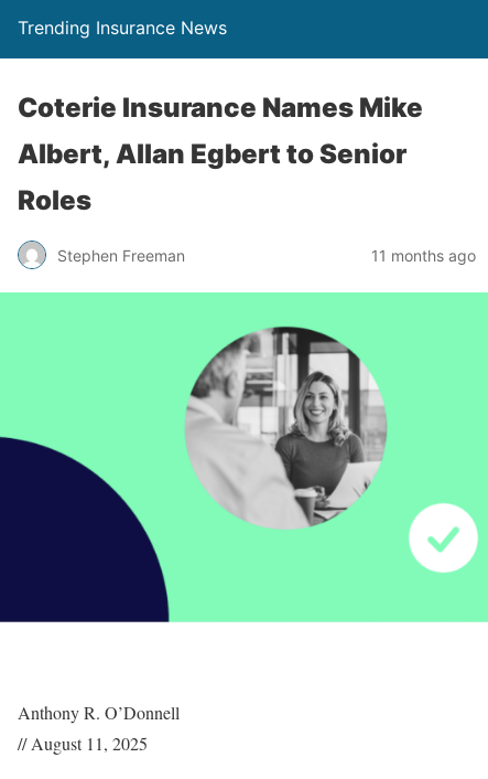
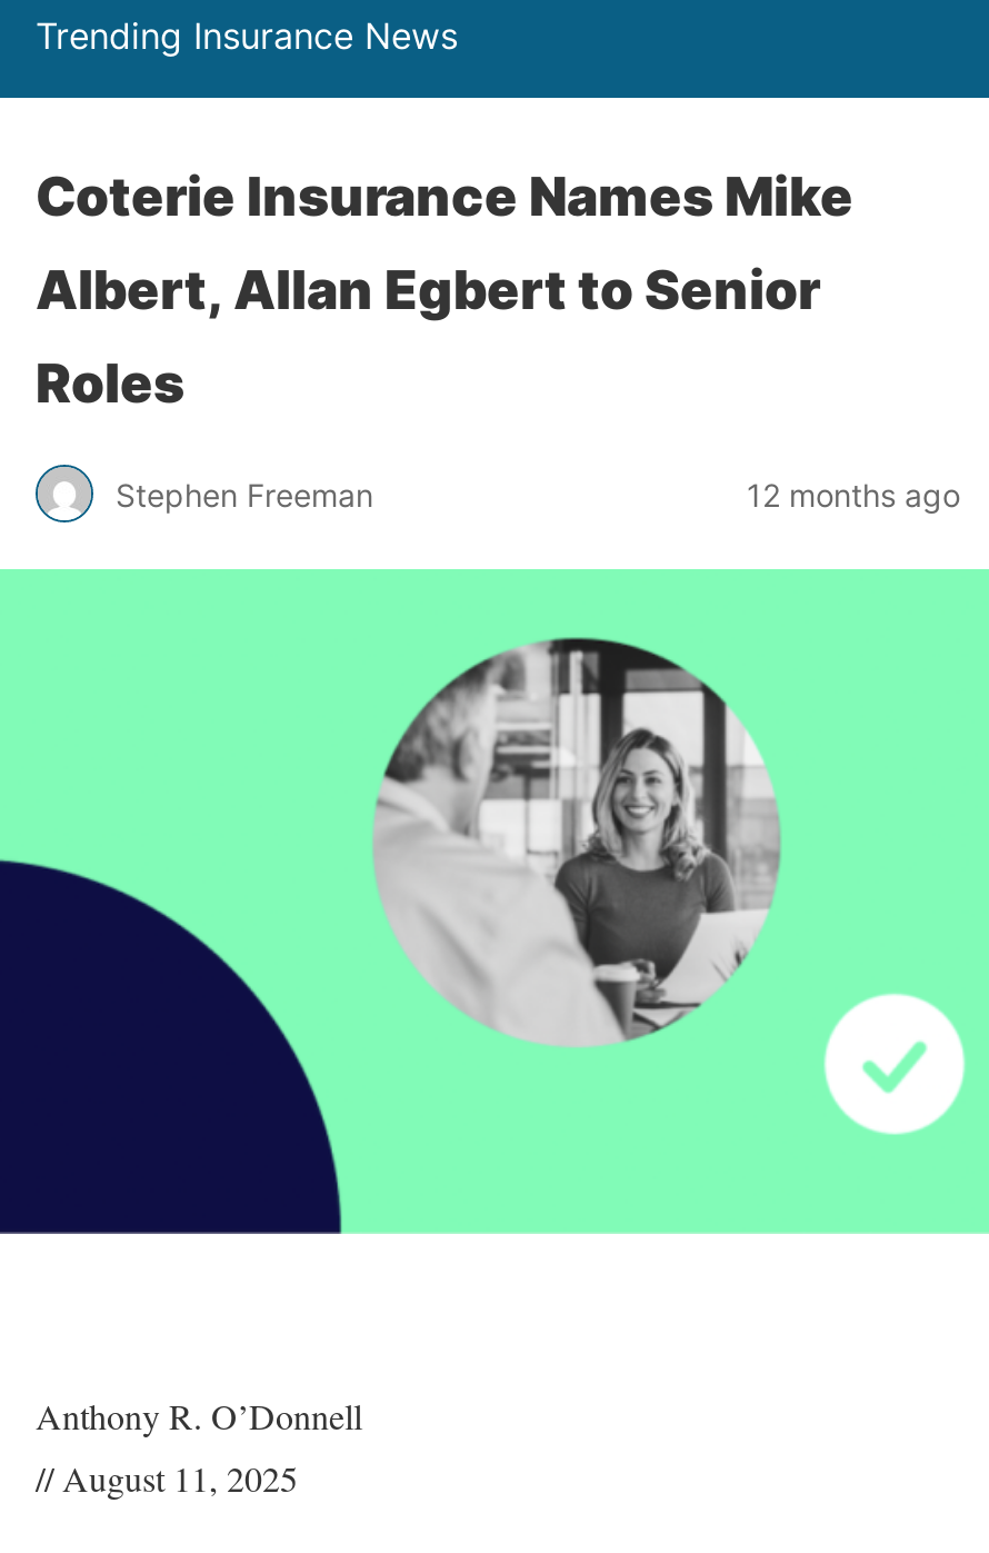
- 11 months ago
+ 12 months ago
